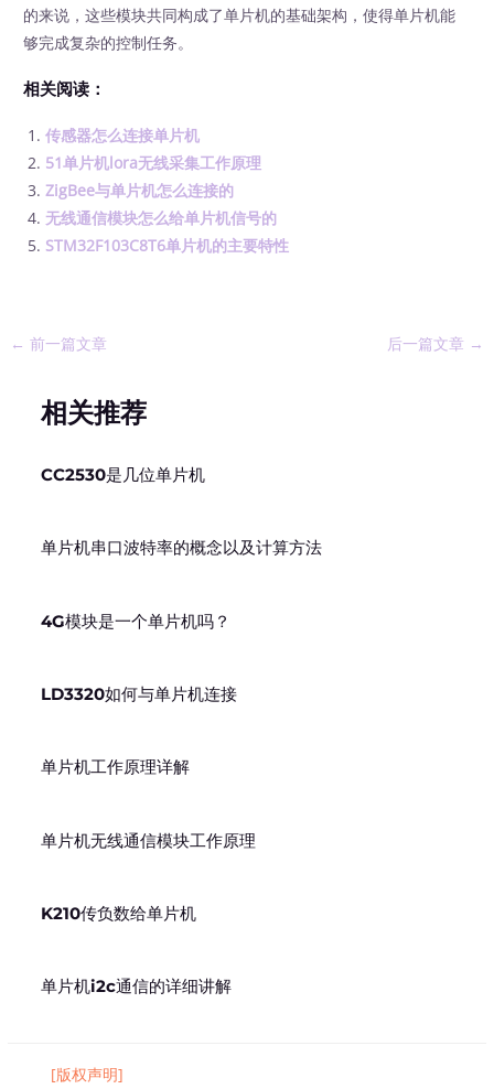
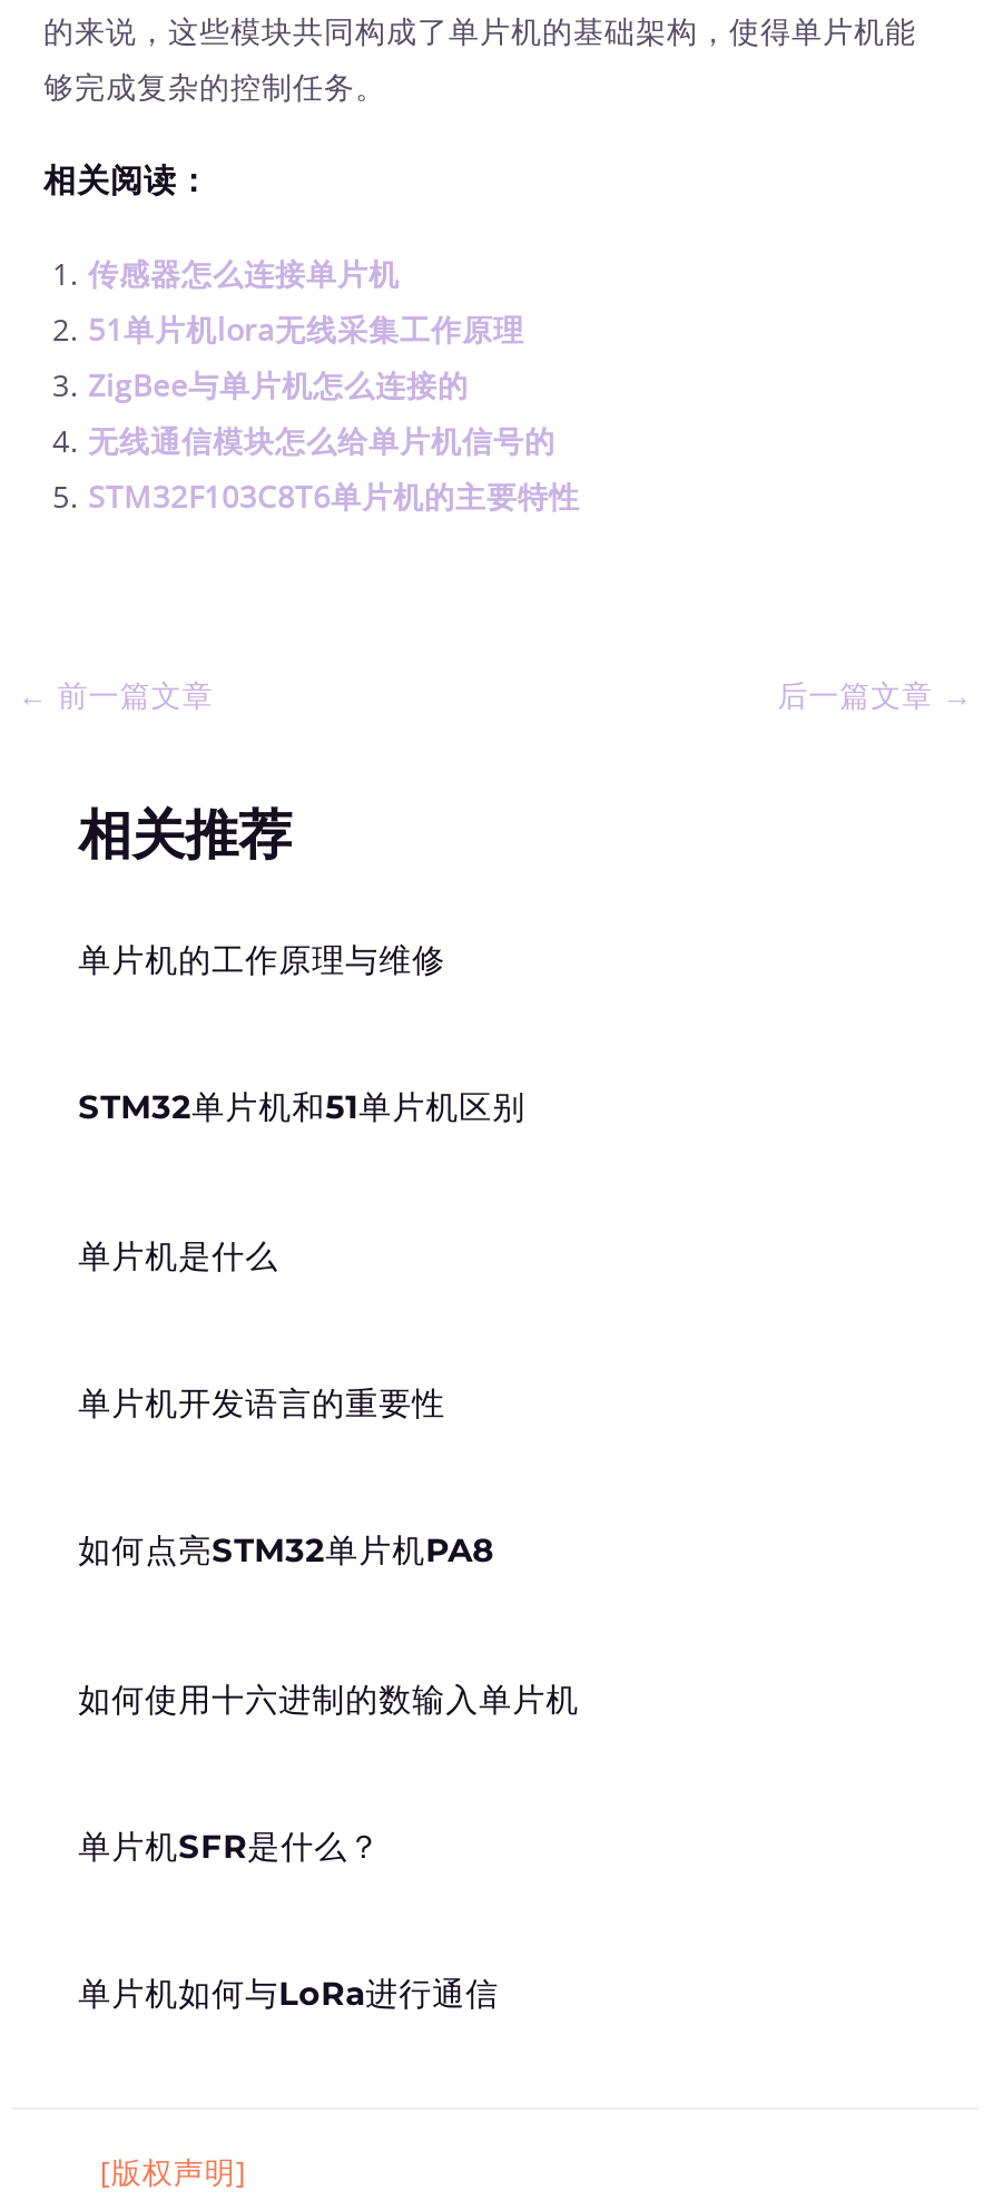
- CC2530是几位单片机
+ 单片机的工作原理与维修

- 单片机串口波特率的概念以及计算方法
+ STM32单片机和51单片机区别

- 4G模块是一个单片机吗？
+ 单片机是什么

- LD3320如何与单片机连接
+ 单片机开发语言的重要性

- 单片机工作原理详解
+ 如何点亮STM32单片机PA8

- 单片机无线通信模块工作原理
+ 如何使用十六进制的数输入单片机

- K210传负数给单片机
+ 单片机SFR是什么？

- 单片机i2c通信的详细讲解
+ 单片机如何与LoRa进行通信
